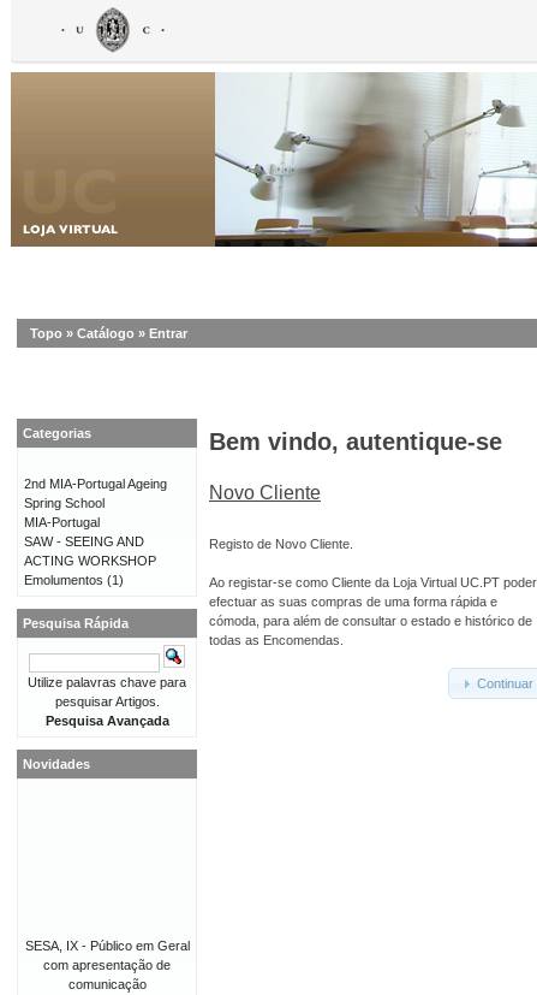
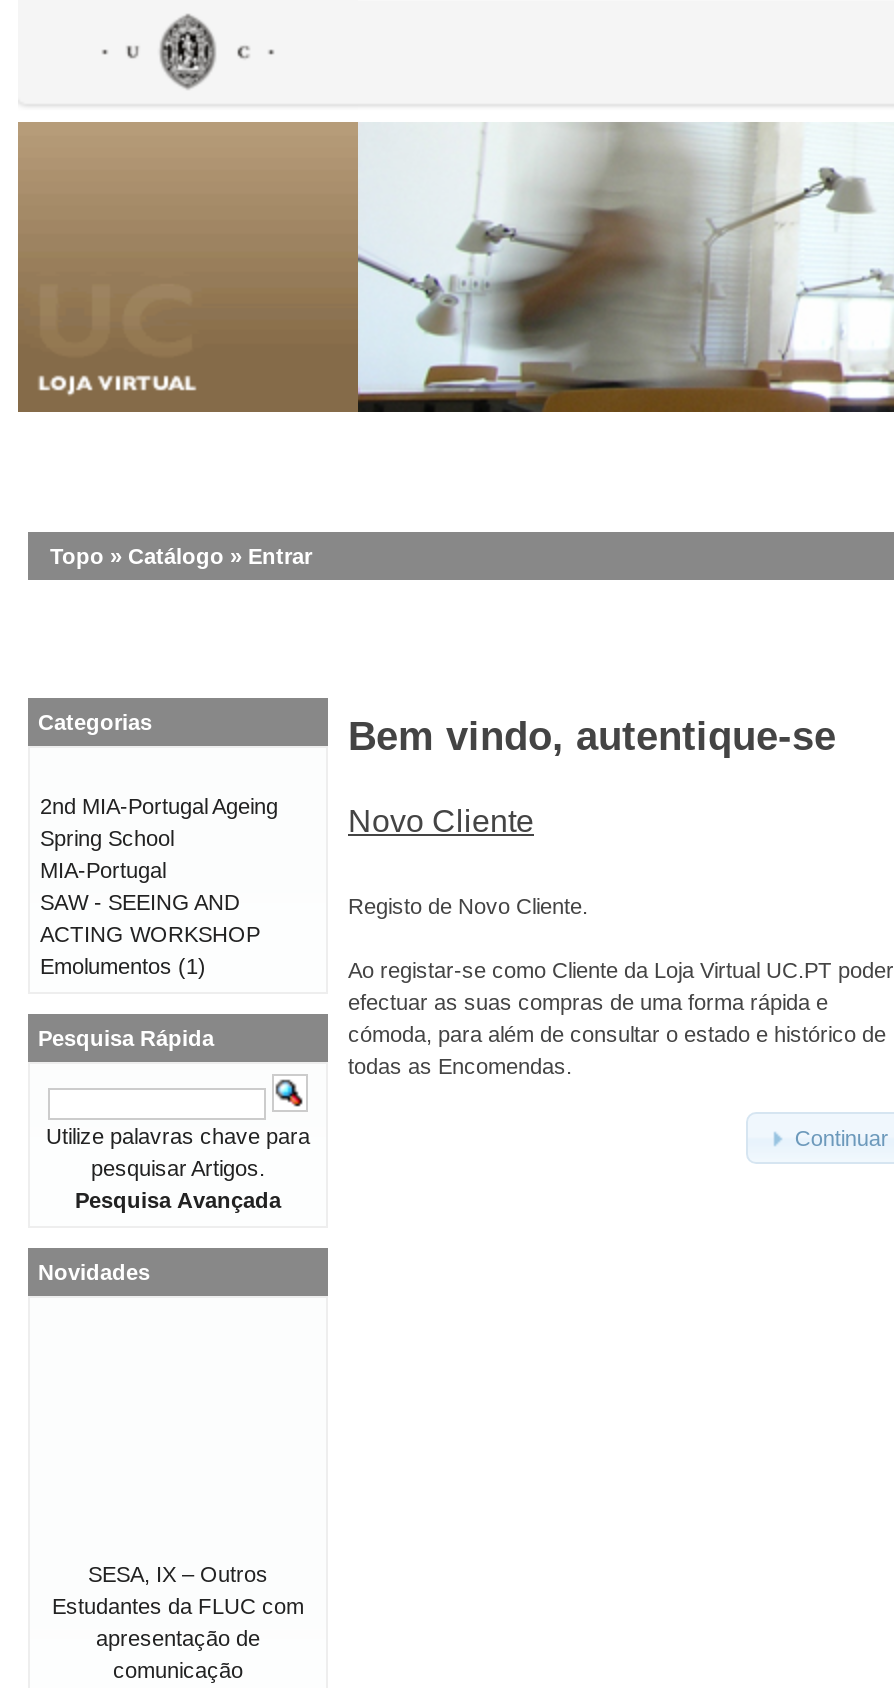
- SESA, IX - Público em Geral
- com apresentação de
+ SESA, IX – Outros
+ Estudantes da FLUC com
+ apresentação de
